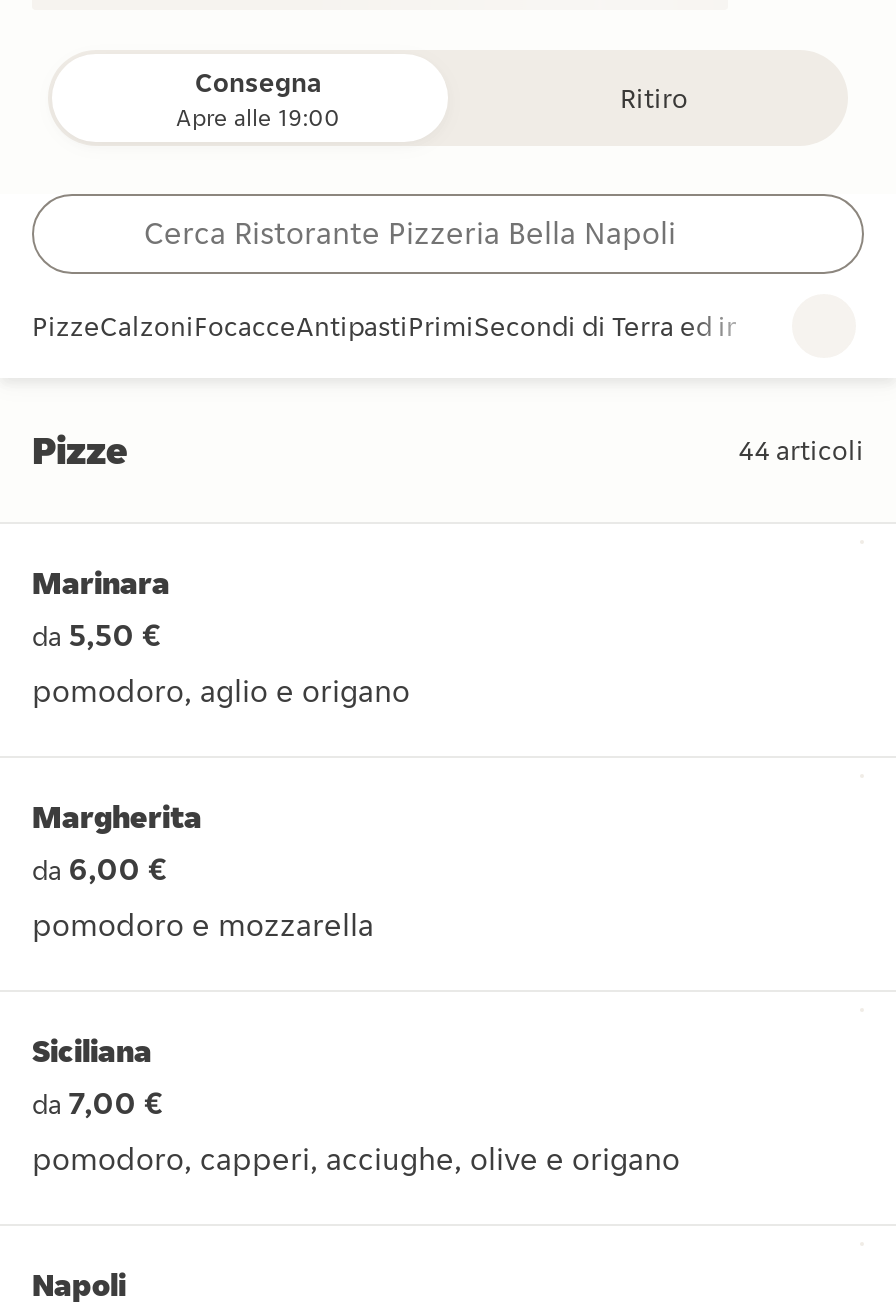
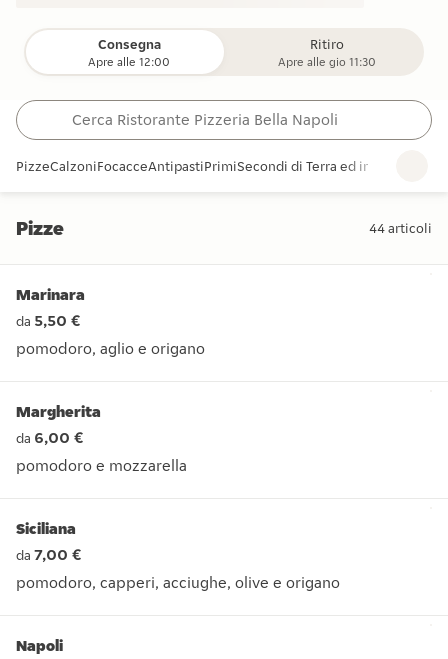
- Apre alle 19:00
+ Apre alle 12:00

+ Apre alle gio 11:30
